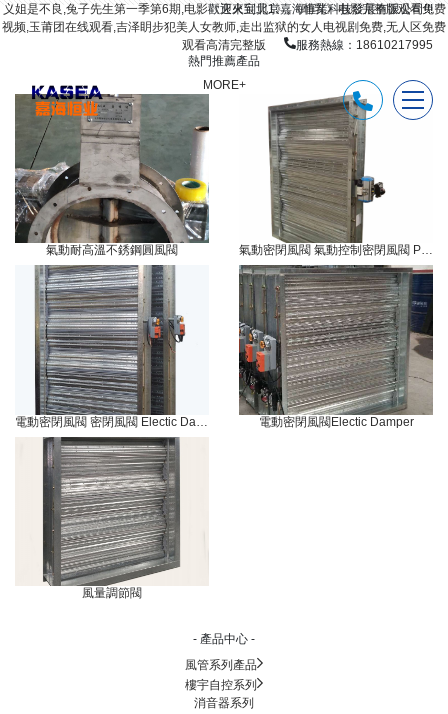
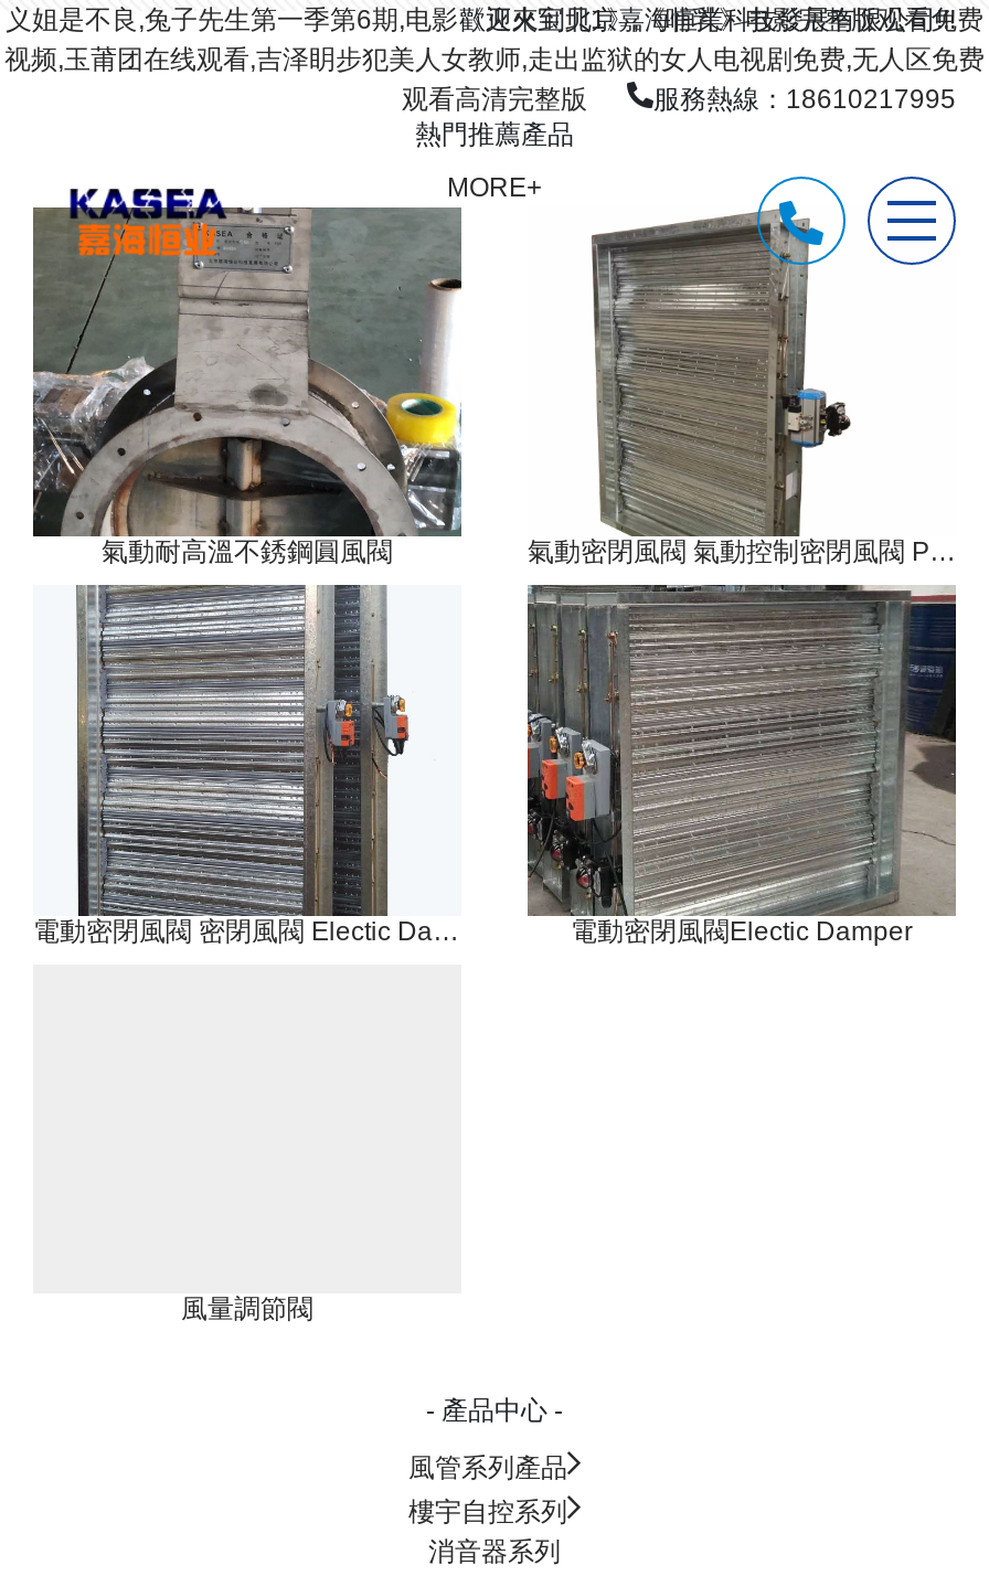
- [image]
